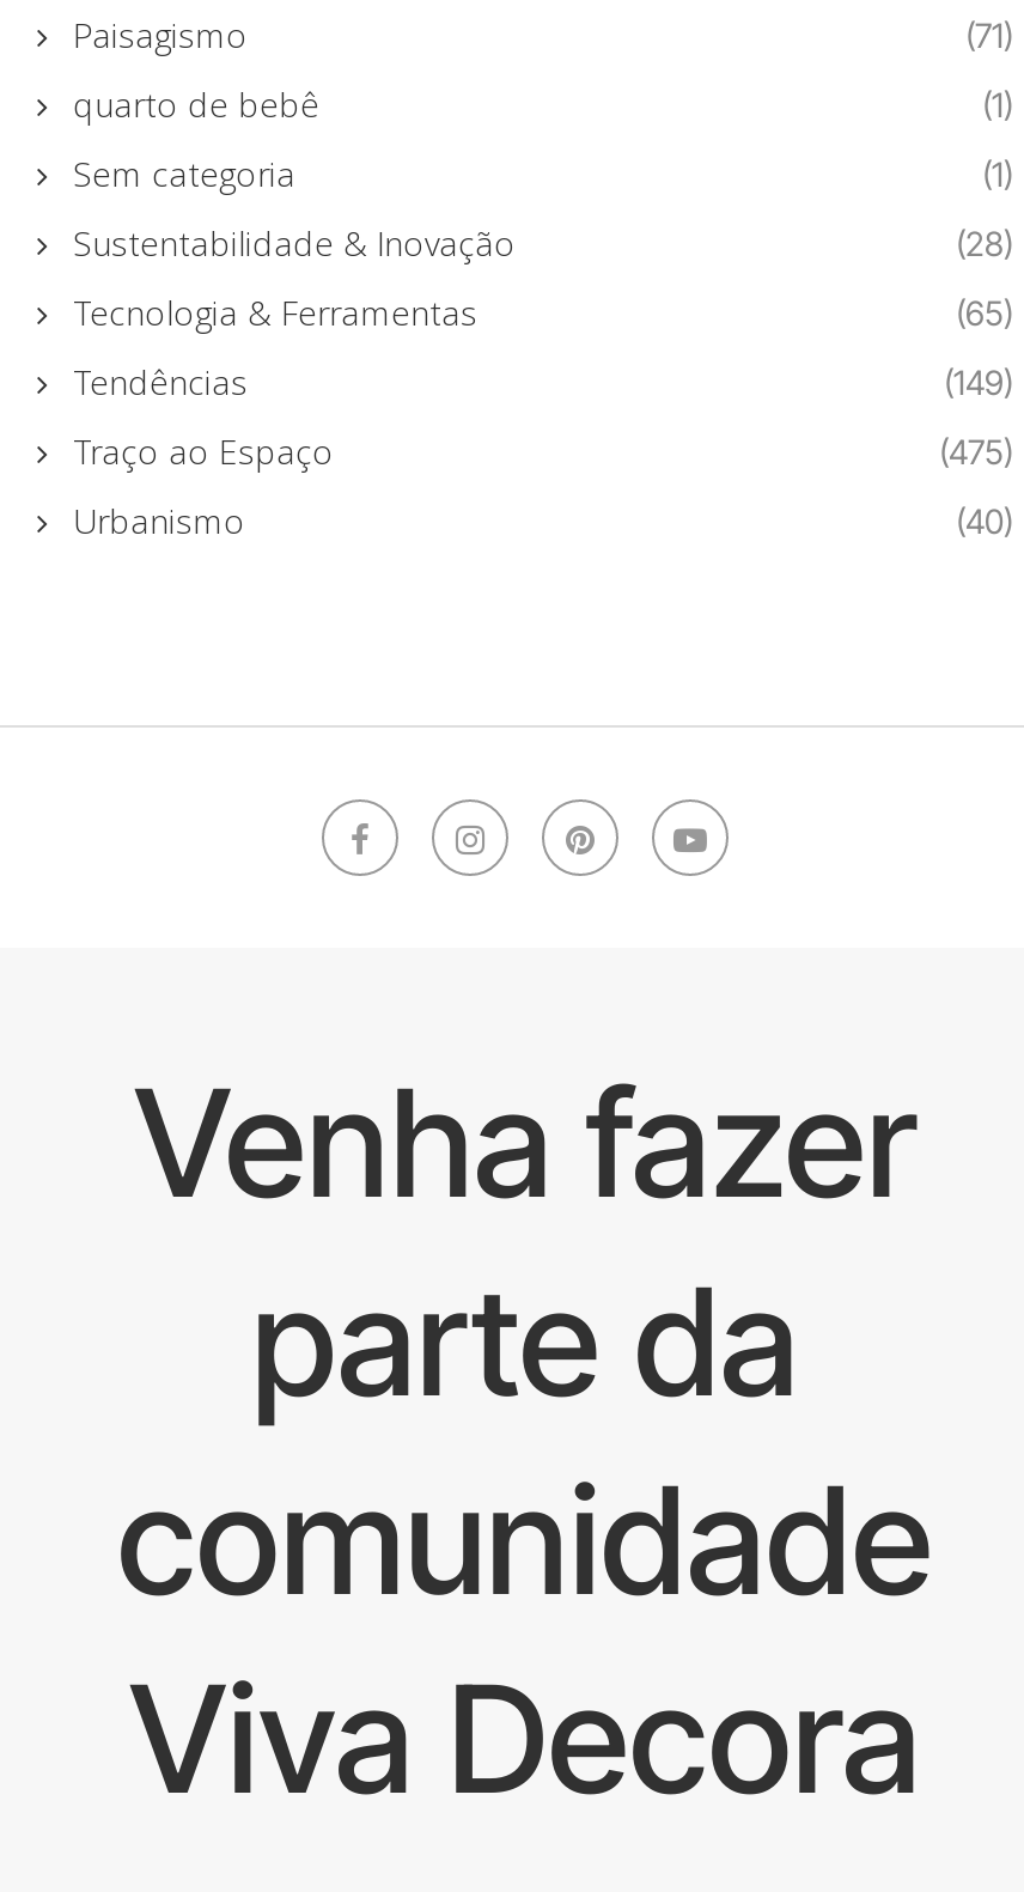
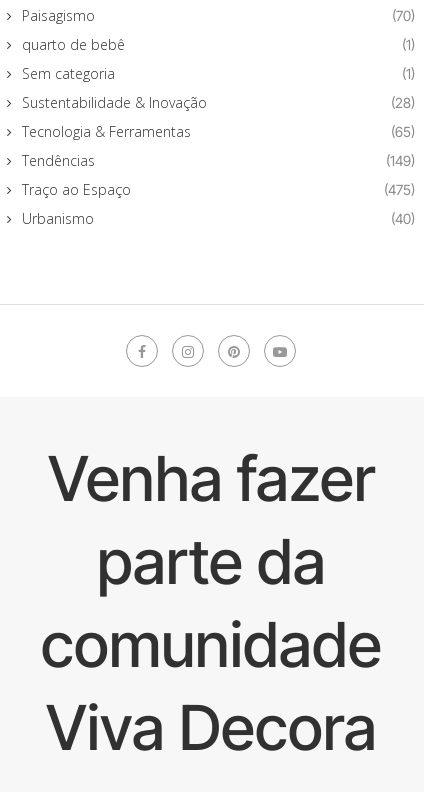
- (71)
+ (70)
